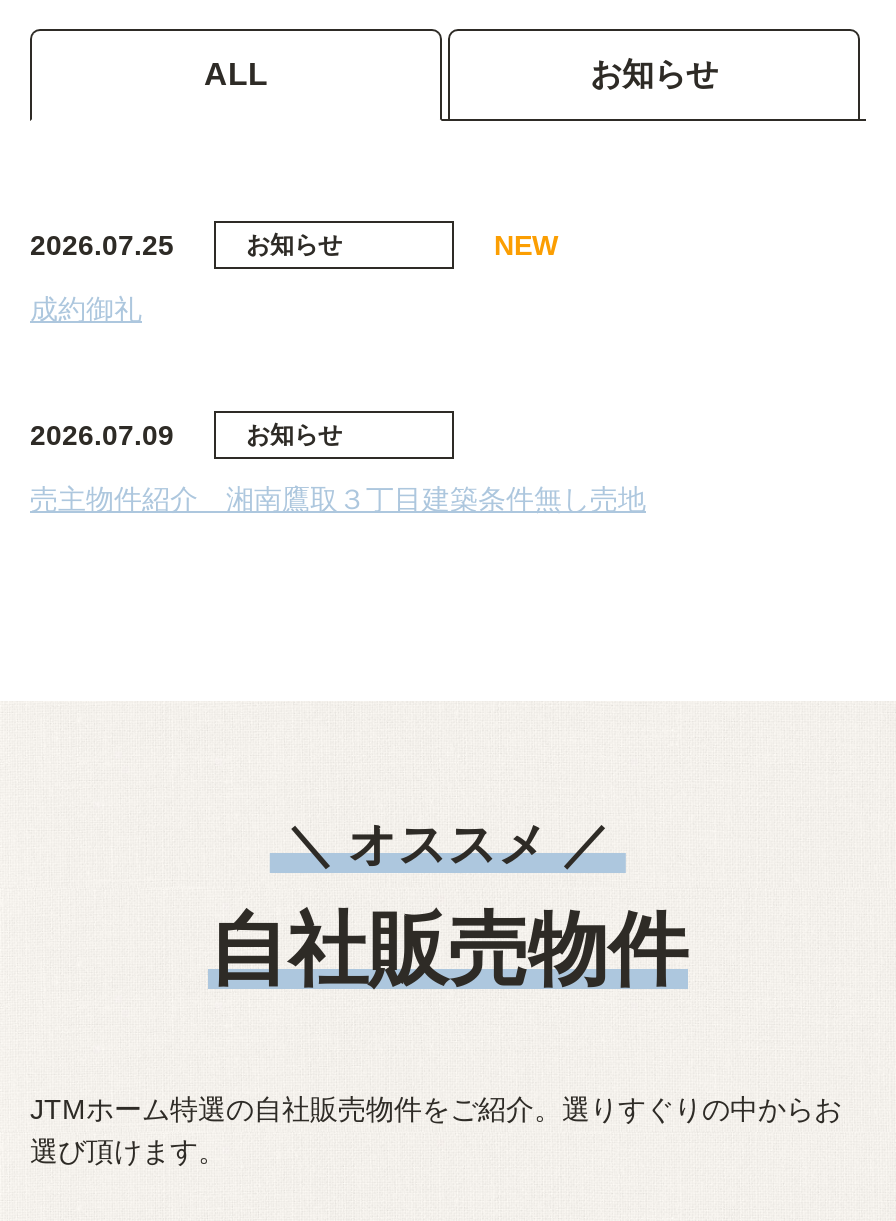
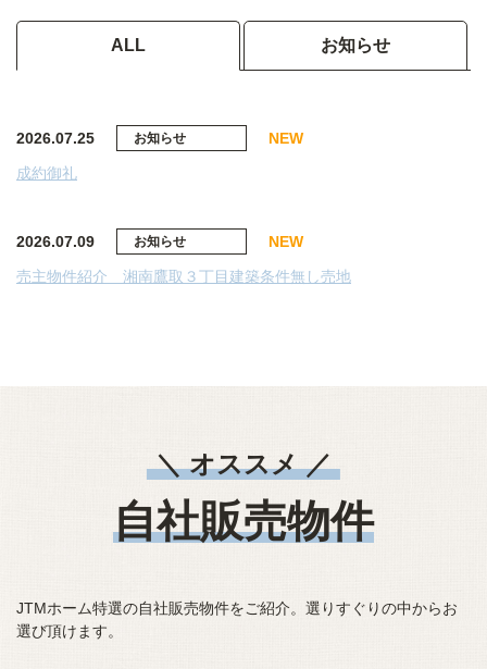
+ NEW
